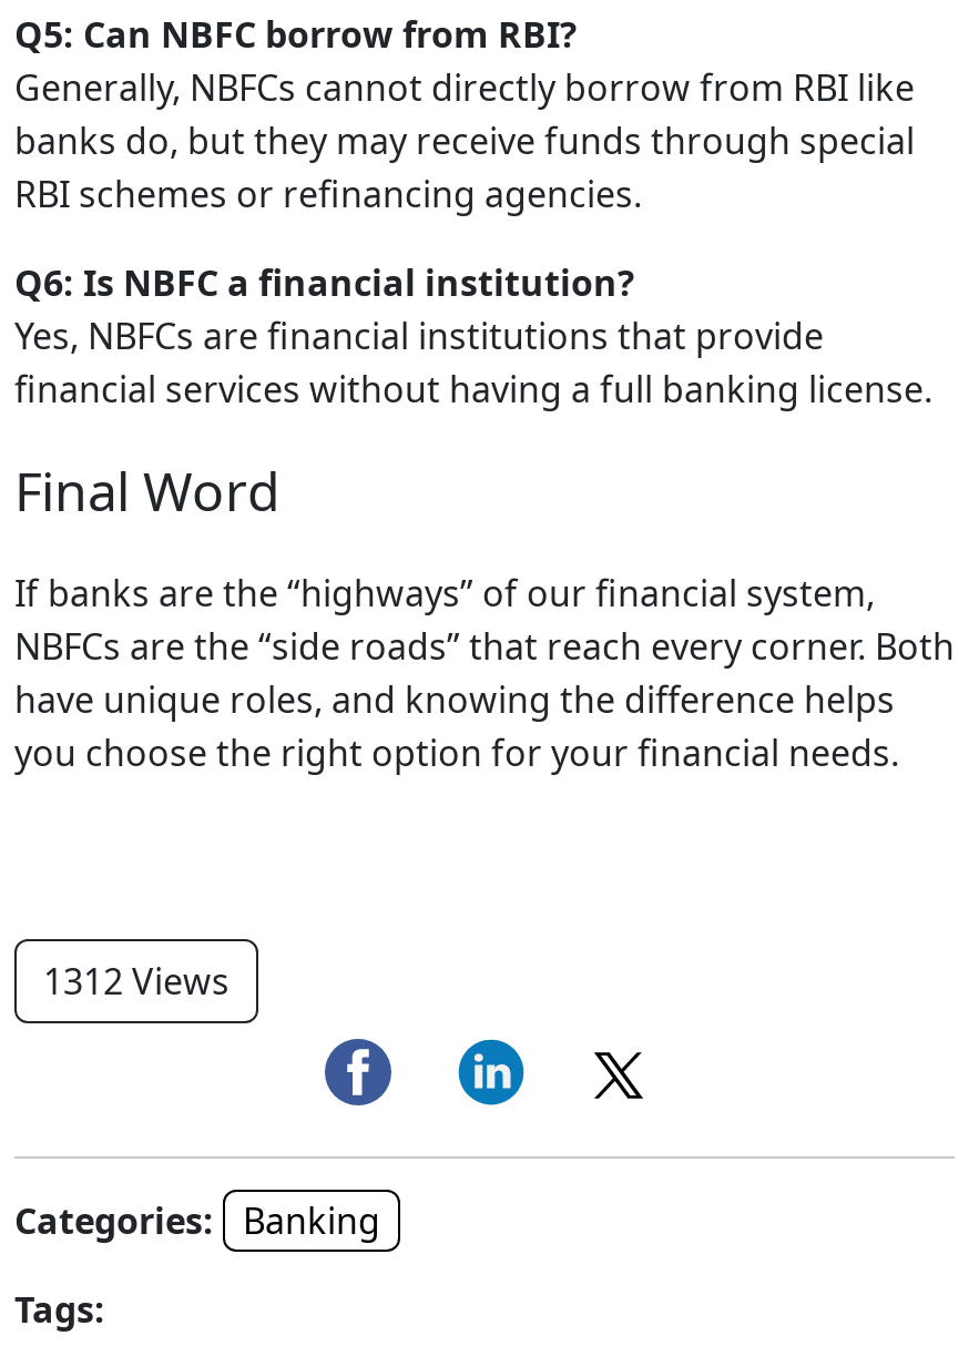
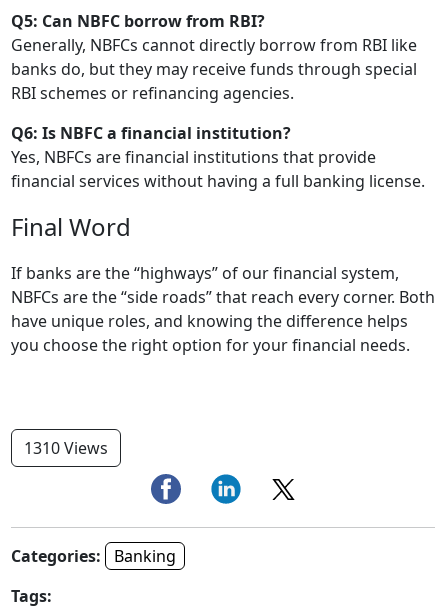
- 1312 Views
+ 1310 Views
